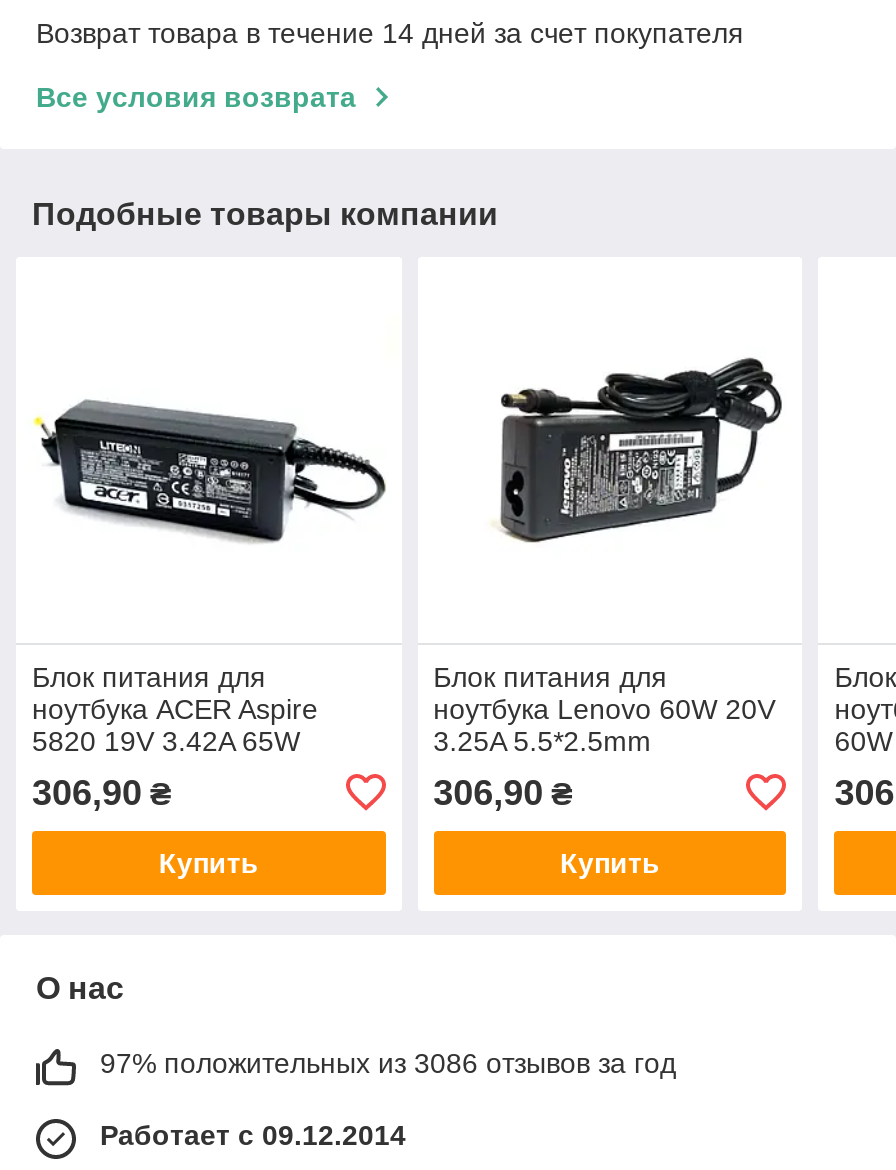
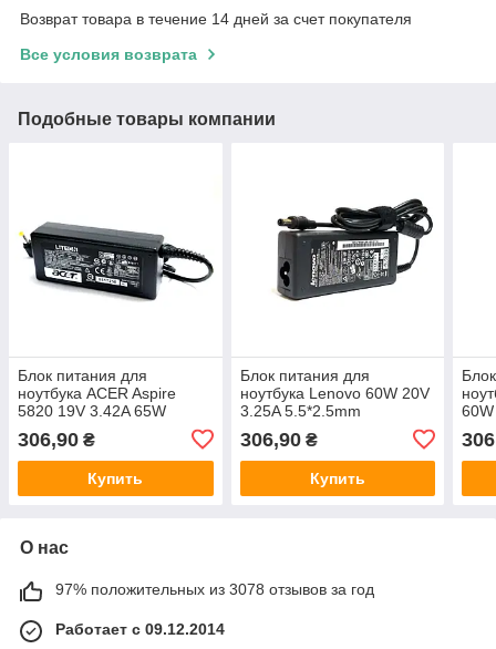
- 97% положительных из 3086 отзывов за год
+ 97% положительных из 3078 отзывов за год
